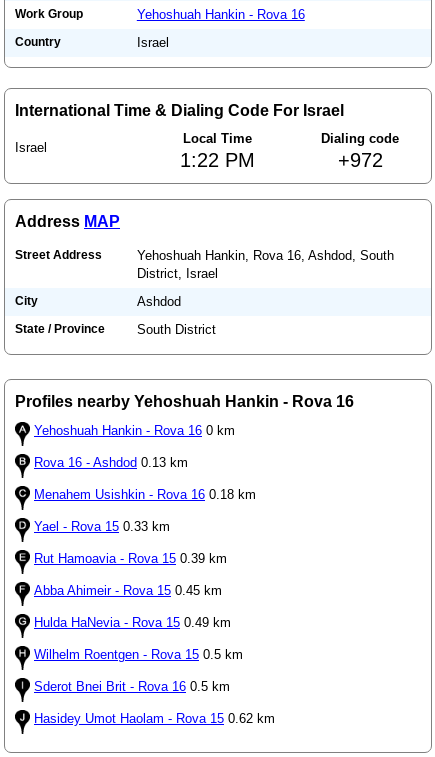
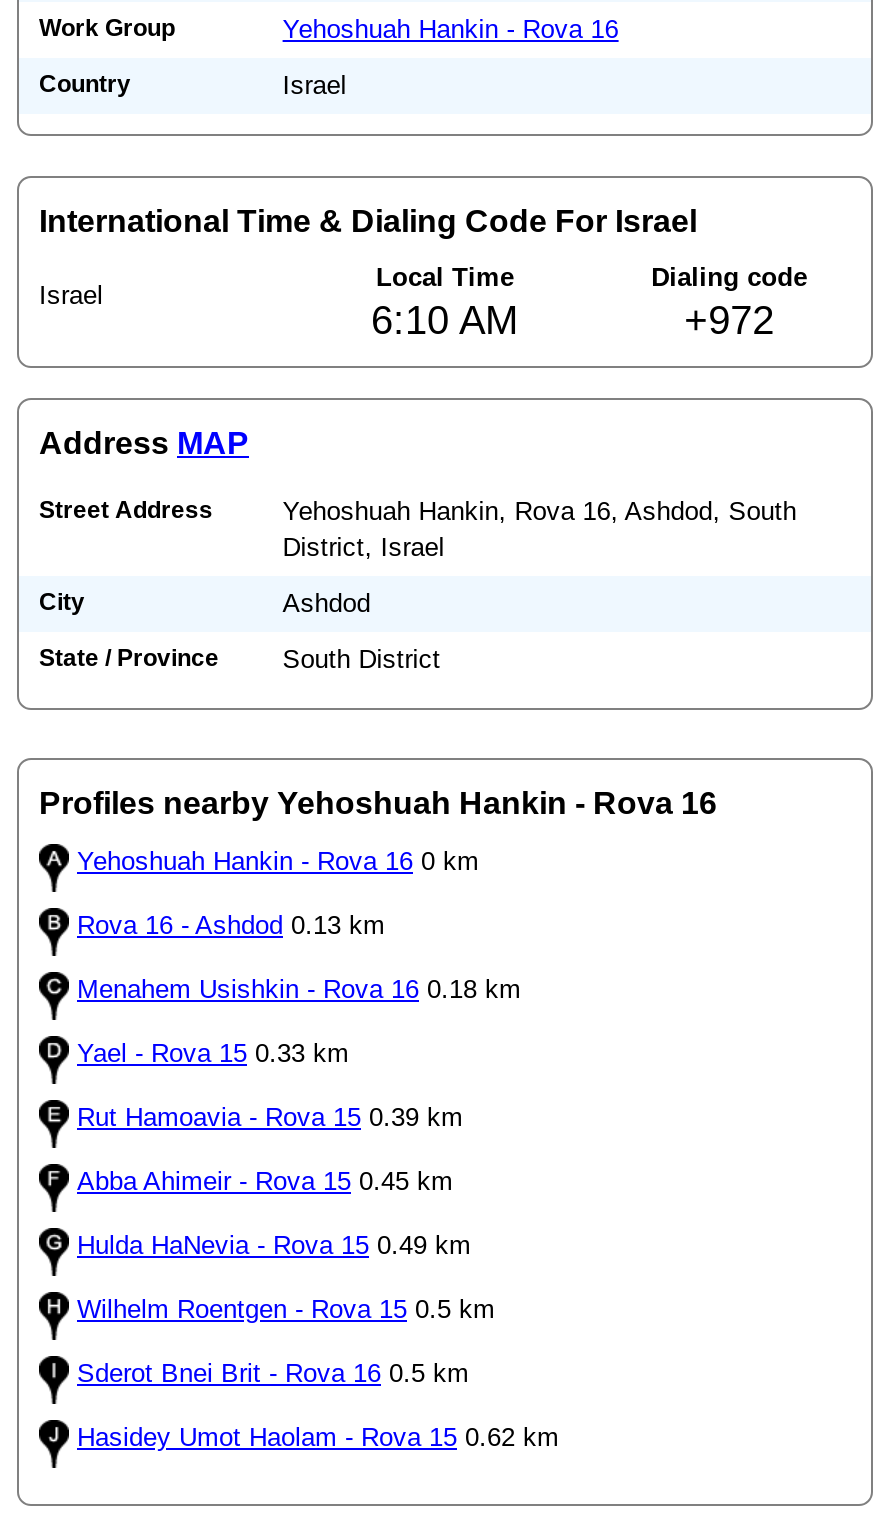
- 1:22 PM
+ 6:10 AM
